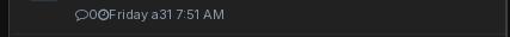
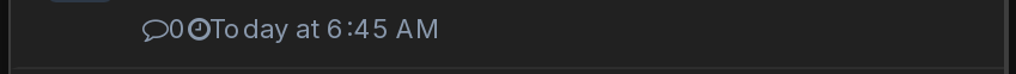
- 0 Friday a31 7:51 AM
+ 0 Today at 6:45 AM
